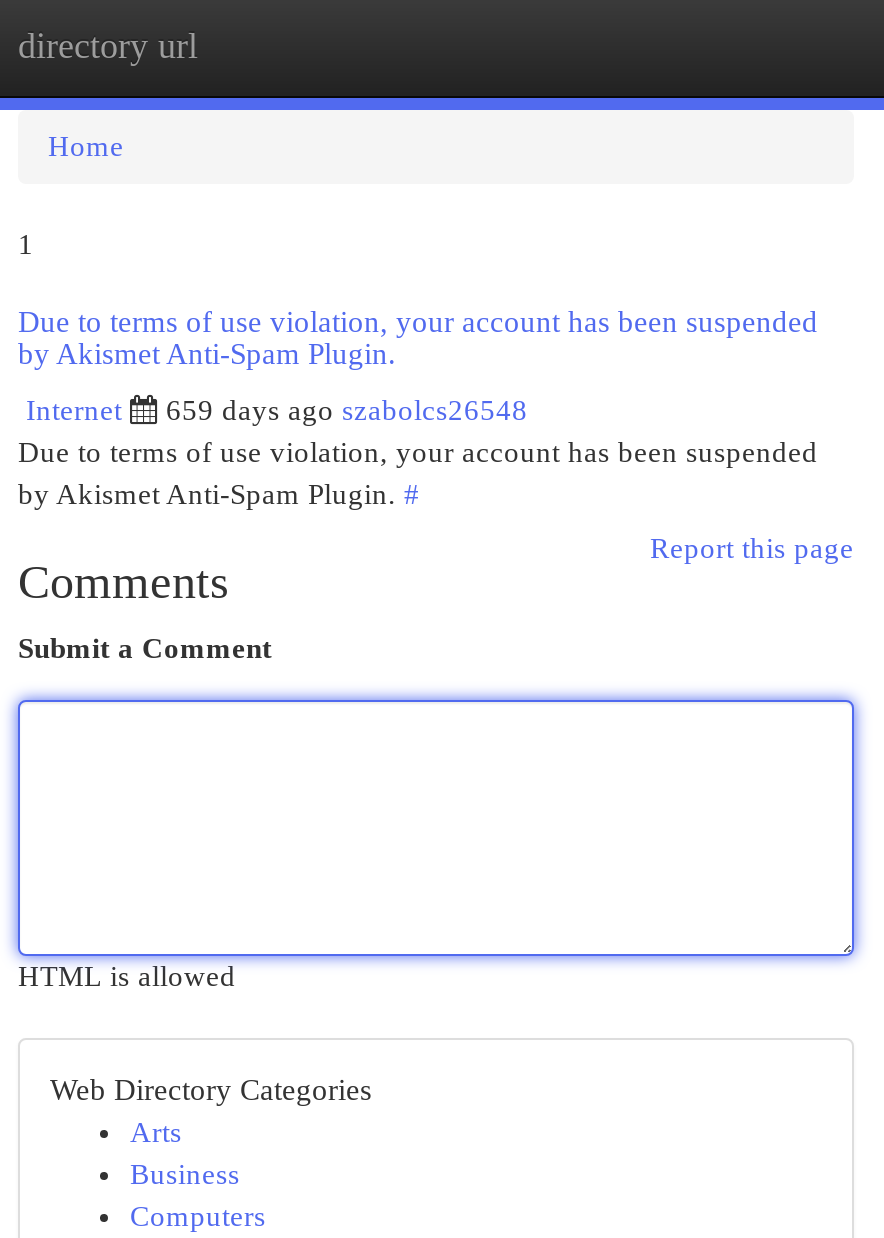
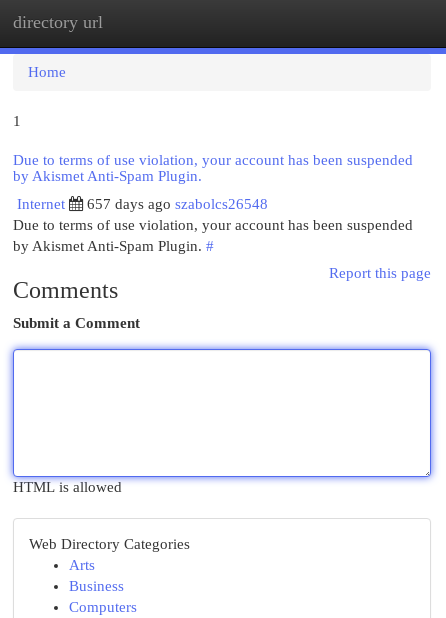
- 659 days ago szabolcs26548
+ 657 days ago szabolcs26548
